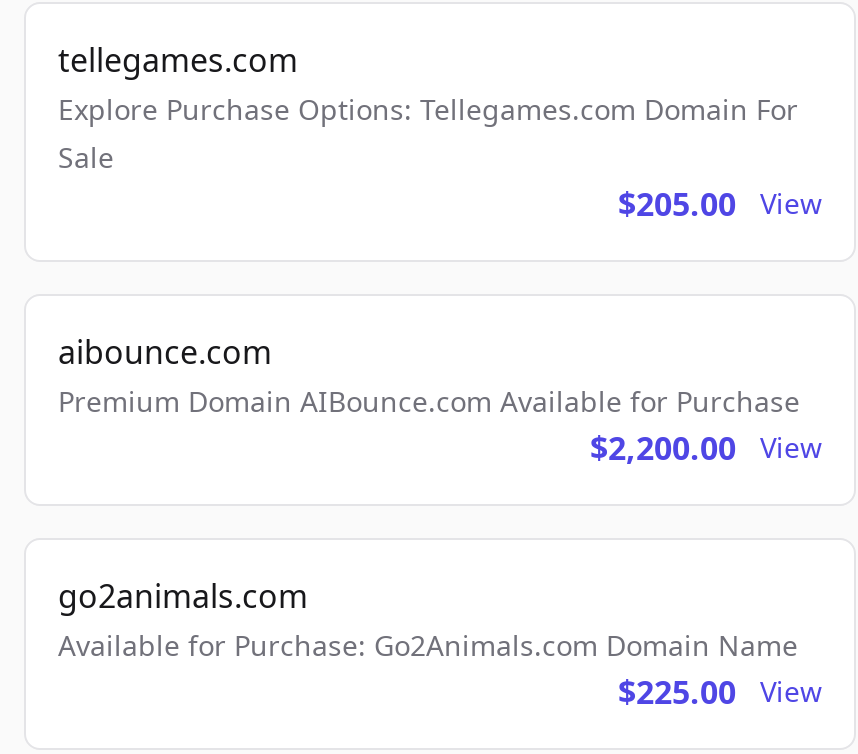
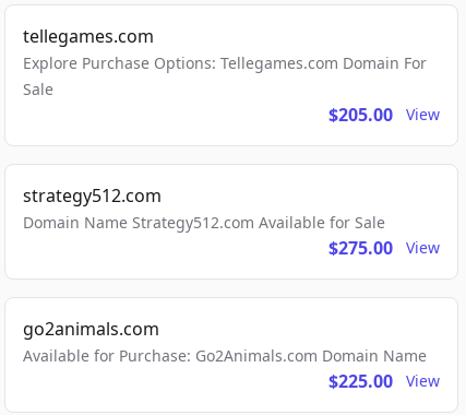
- aibounce.com
- Premium Domain AIBounce.com Available for Purchase
- $2,200.00
+ strategy512.com
+ Domain Name Strategy512.com Available for Sale
+ $275.00
